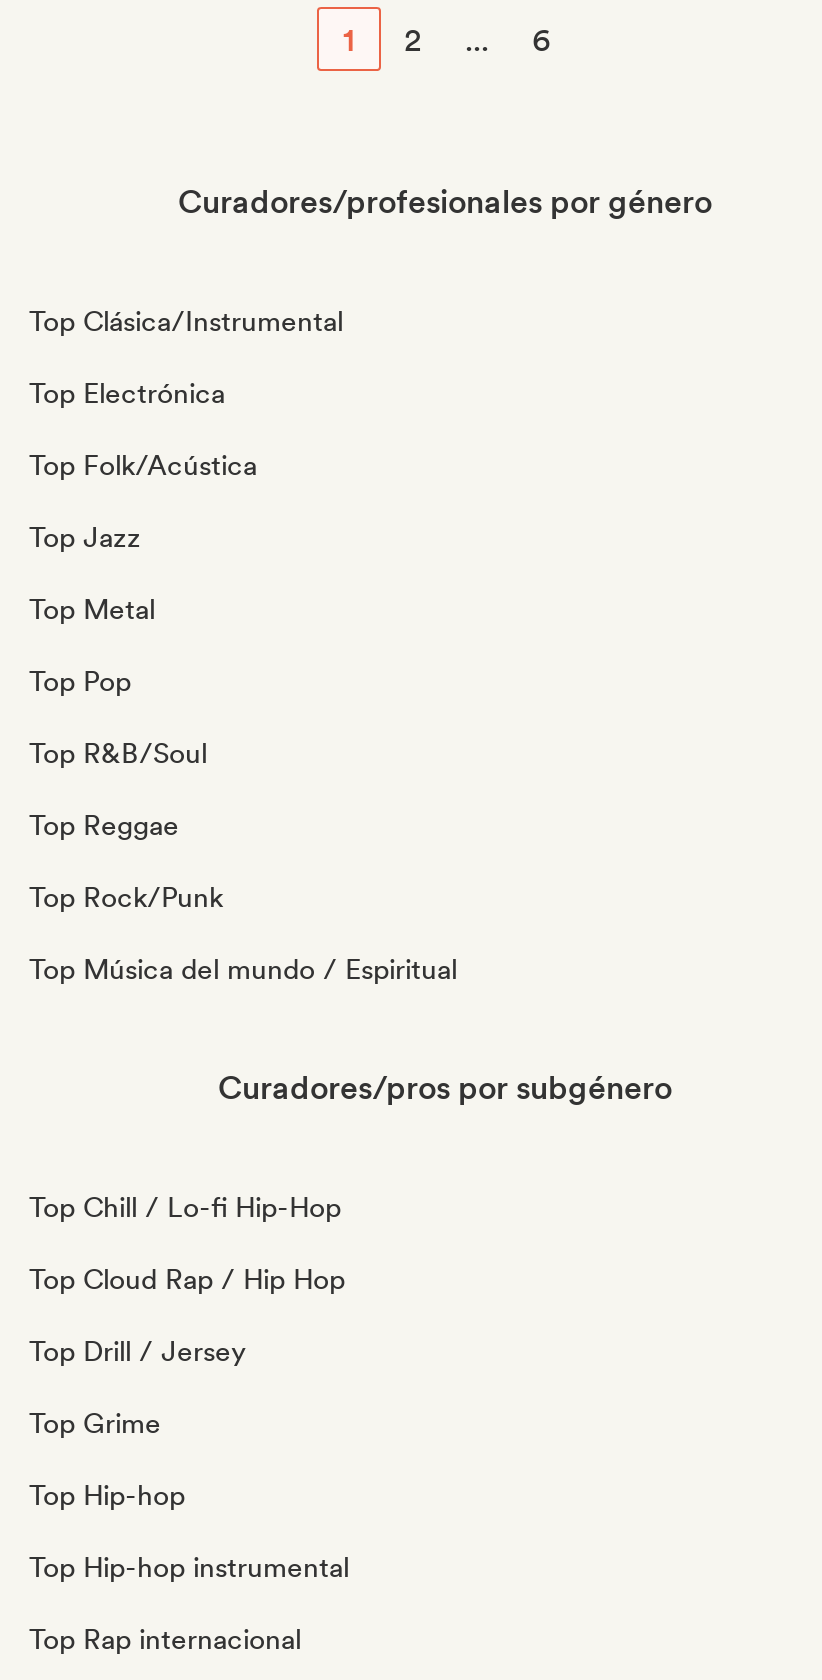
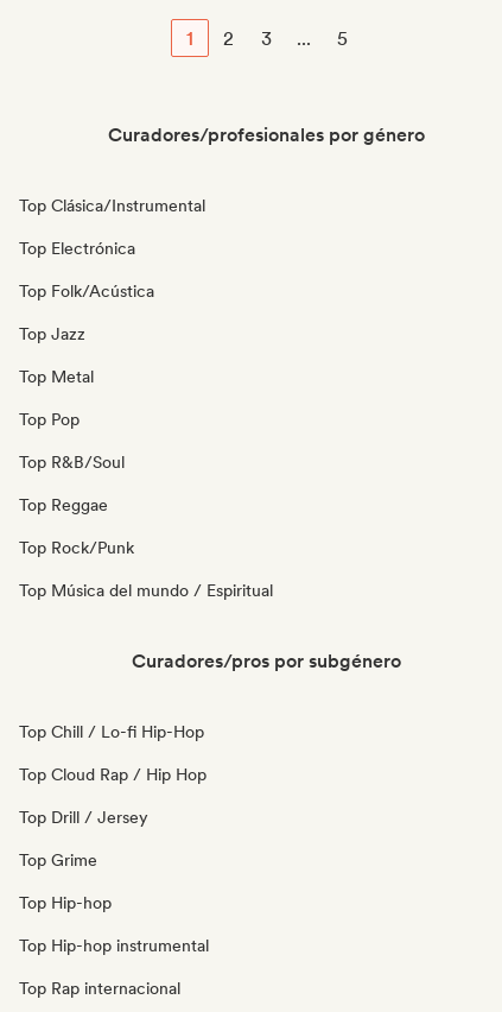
- 6
+ 5

+ 3
